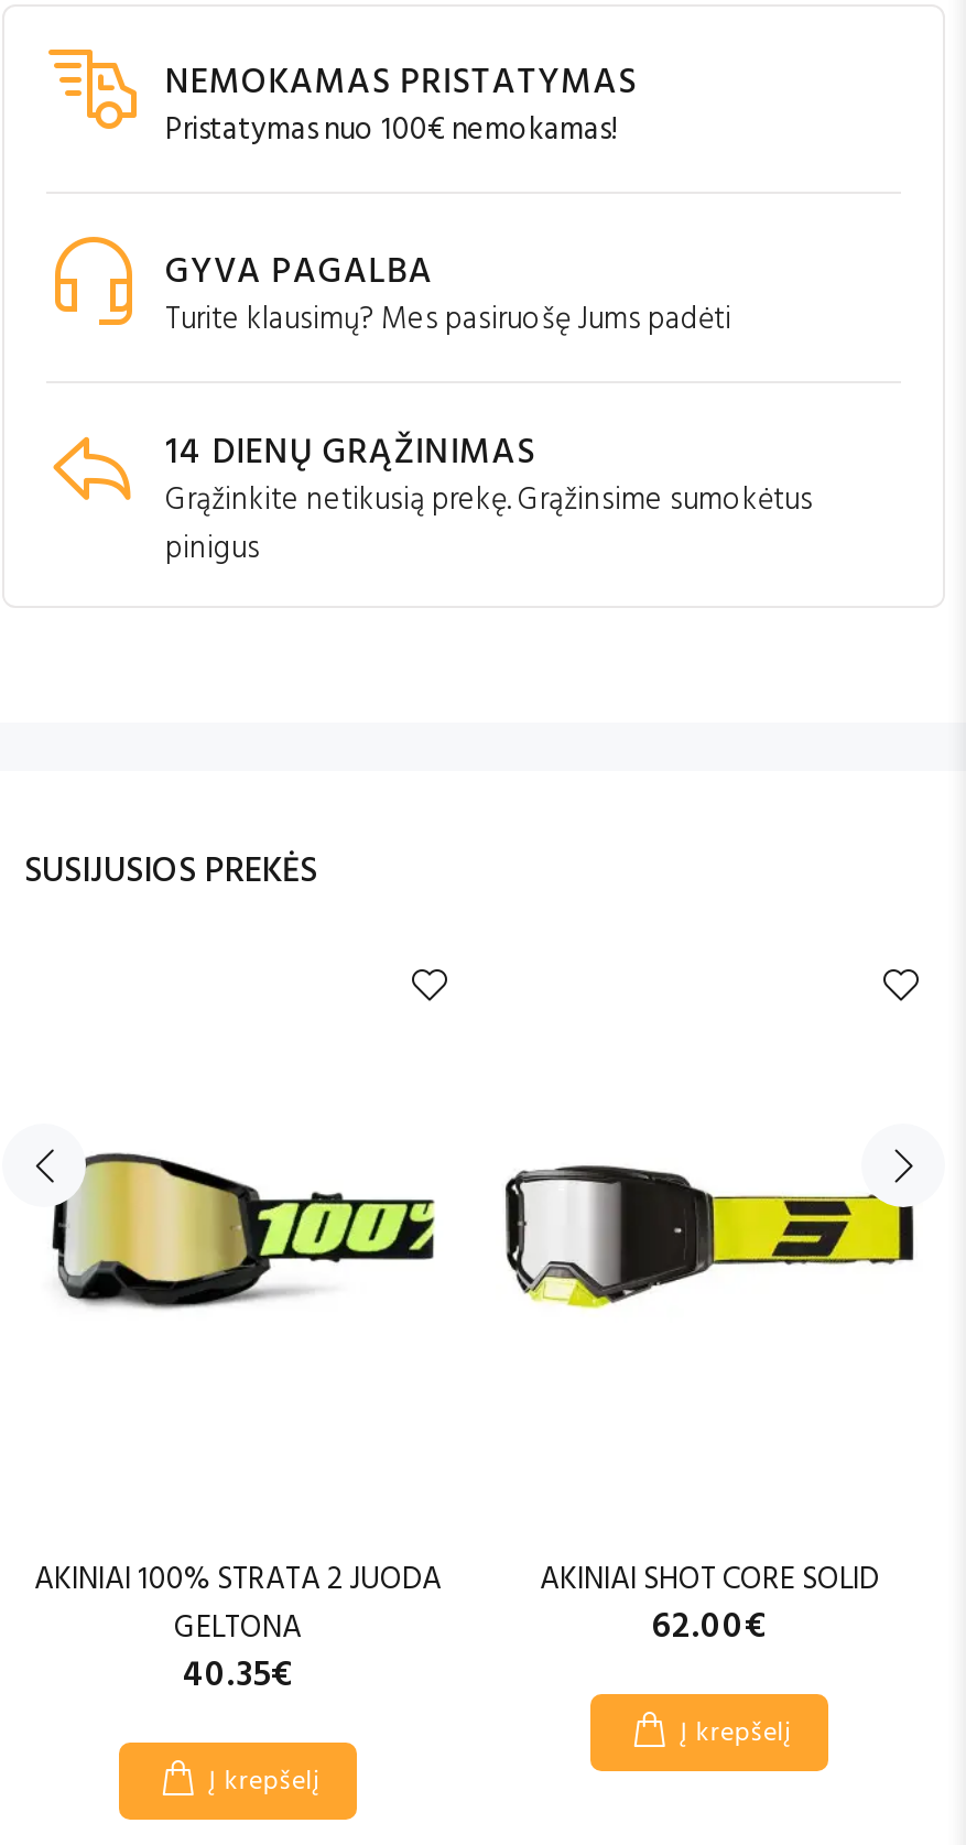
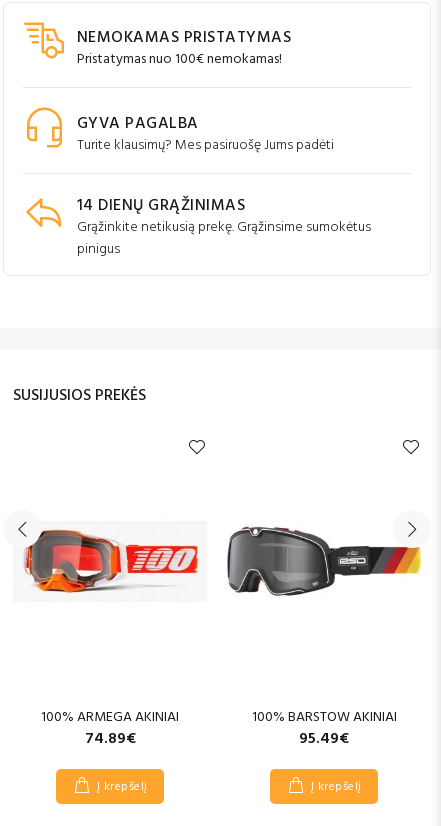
- [image]
+ [image]

- [image]
+ [image]

- AKINIAI 100% STRATA 2 JUODA
- GELTONA
- 40.35€
+ 100% ARMEGA AKINIAI
+ 74.89€

- AKINIAI SHOT CORE SOLID
- 62.00€
+ 100% BARSTOW AKINIAI
+ 95.49€
